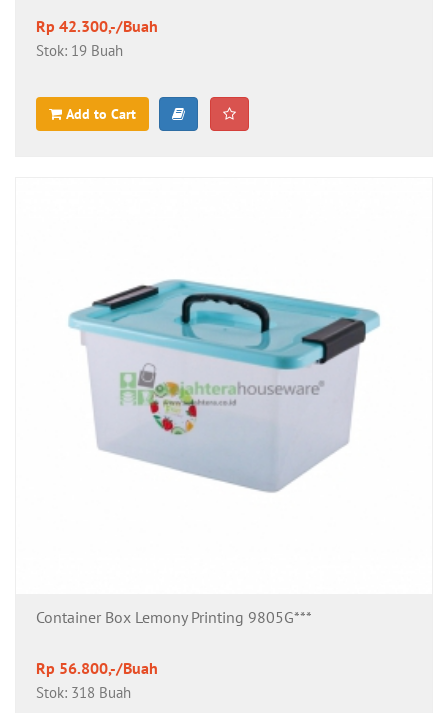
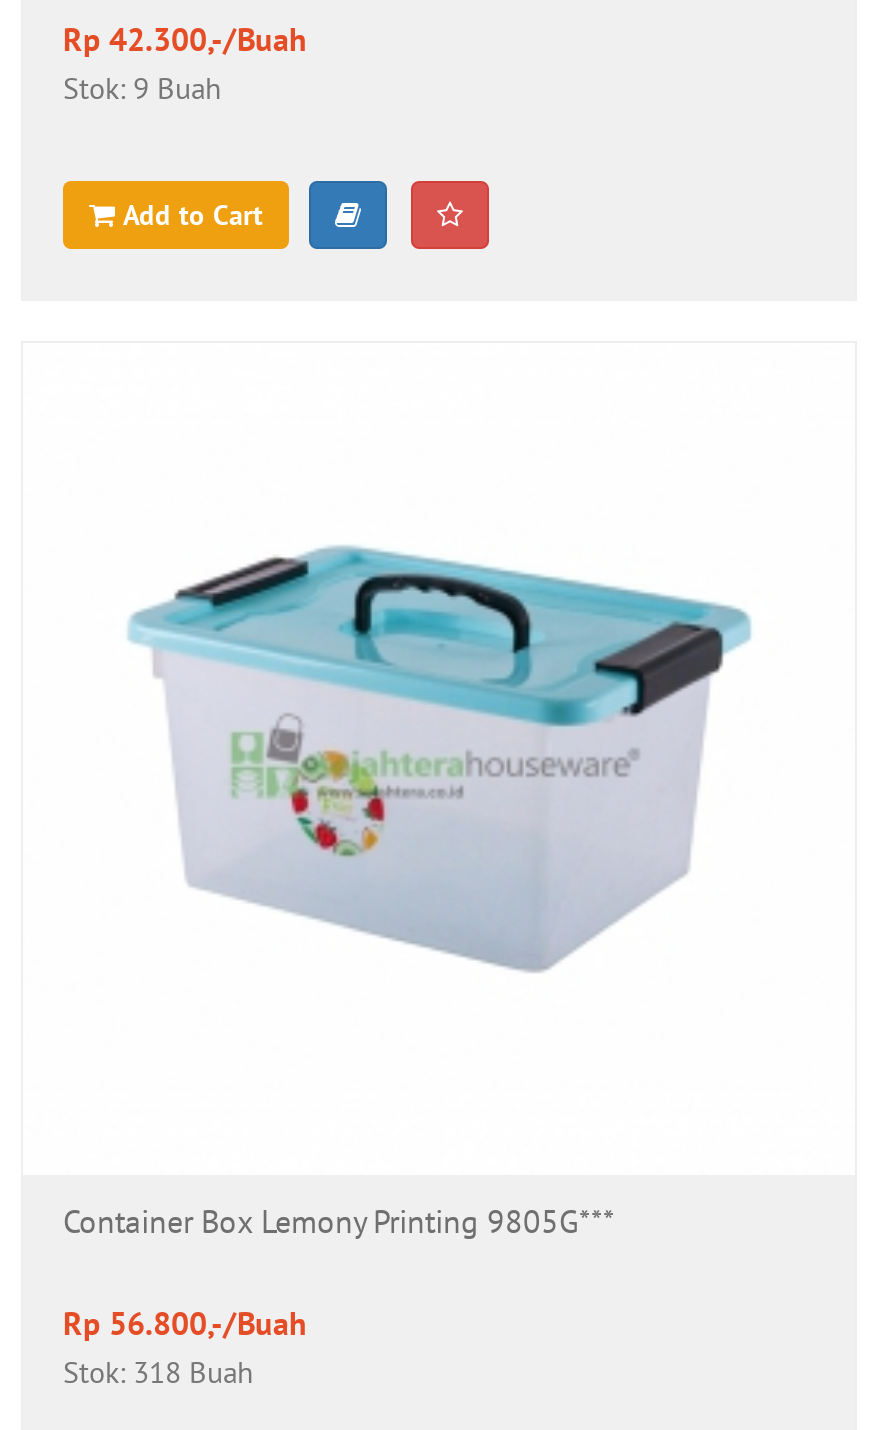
- Stok: 19 Buah
+ Stok: 9 Buah
